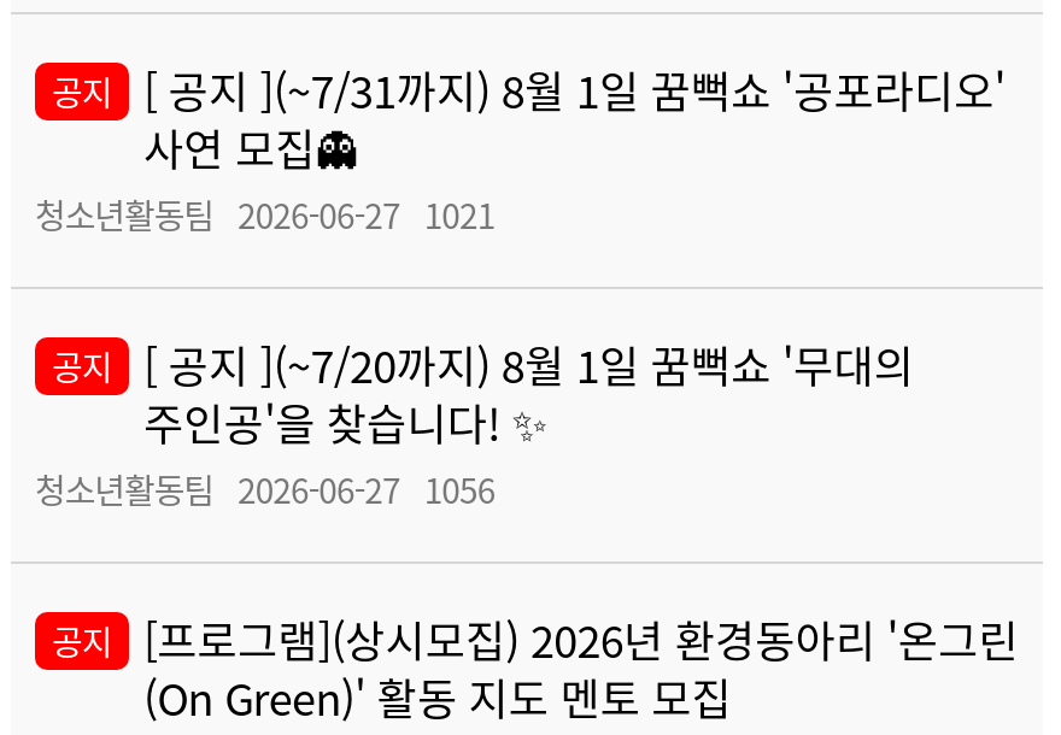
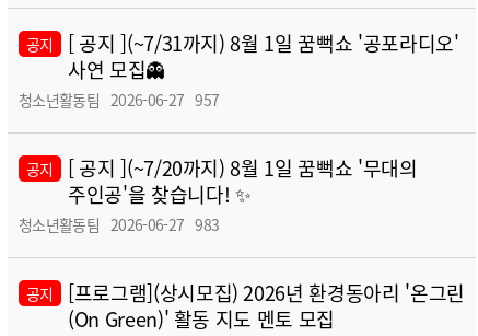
- 청소년활동팀 2026-06-27 1021
+ 청소년활동팀 2026-06-27 957

- 청소년활동팀 2026-06-27 1056
+ 청소년활동팀 2026-06-27 983
